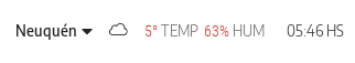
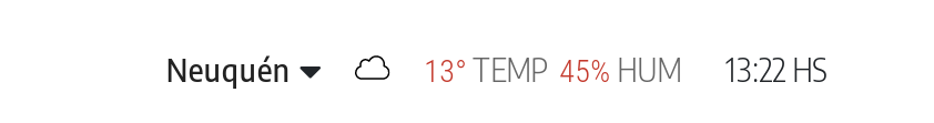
- 5° TEMP 63% HUM
+ 13° TEMP 45% HUM

- 05:46 HS
+ 13:22 HS
